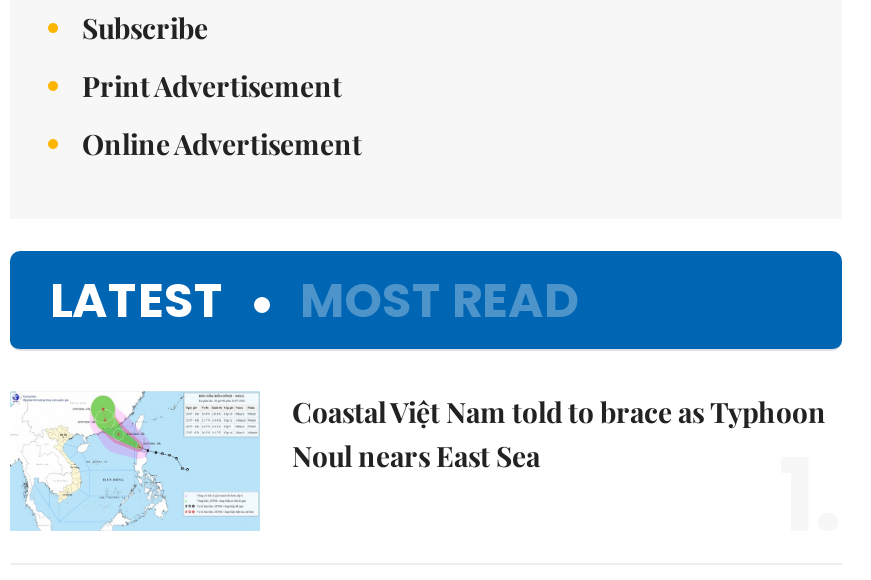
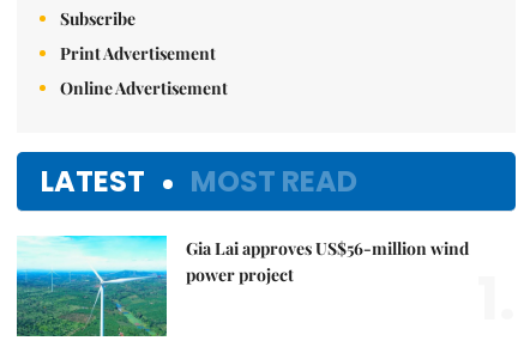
- [image]
- Coastal Việt Nam told to brace as Typhoon
- Noul nears East Sea
+ [image]
+ Gia Lai approves US$56-million wind
+ power project
